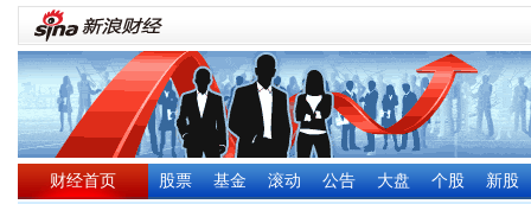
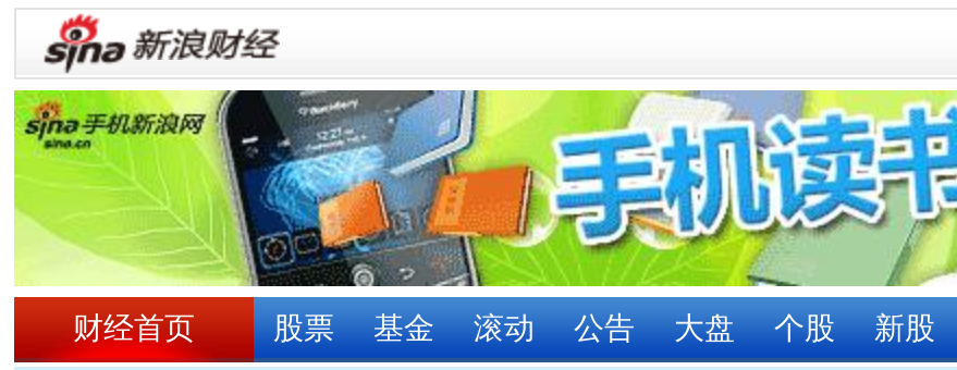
- [image]
+ [image]
